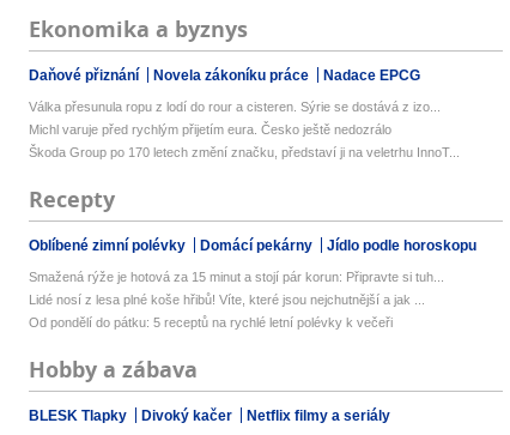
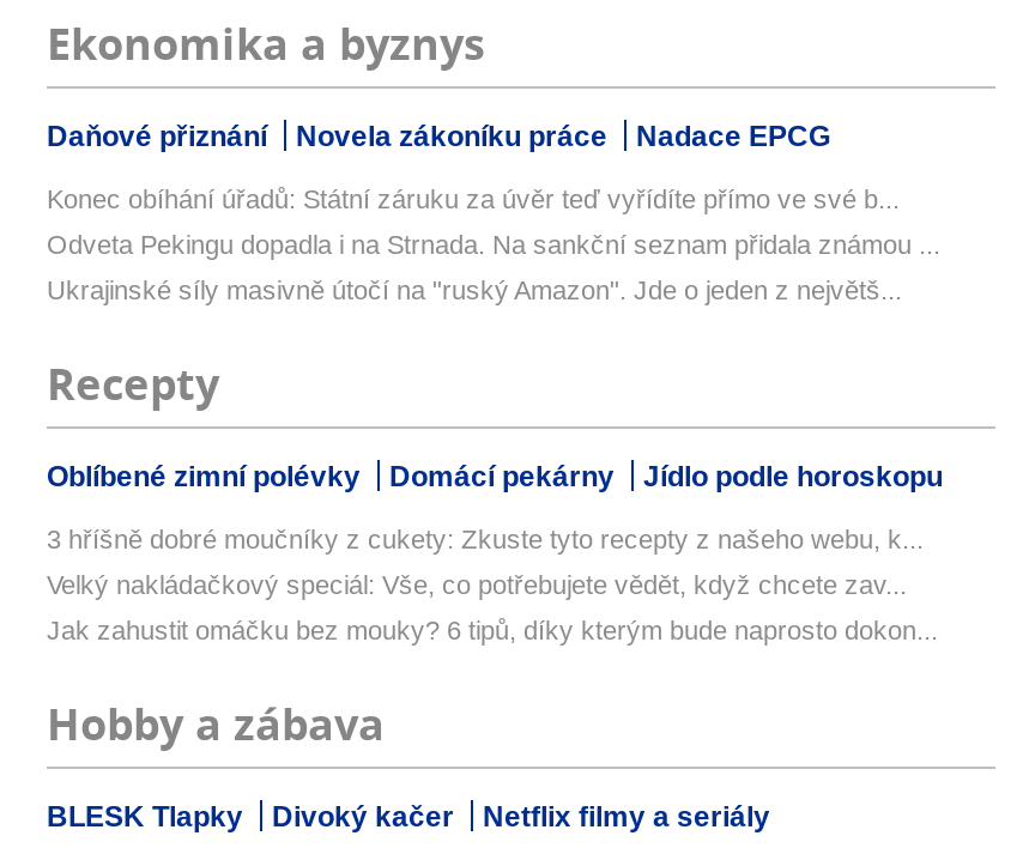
- Válka přesunula ropu z lodí do rour a cisteren. Sýrie se dostává z izo...
+ Konec obíhání úřadů: Státní záruku za úvěr teď vyřídíte přímo ve své b...

- Michl varuje před rychlým přijetím eura. Česko ještě nedozrálo
+ Odveta Pekingu dopadla i na Strnada. Na sankční seznam přidala známou ...

- Škoda Group po 170 letech změní značku, představí ji na veletrhu InnoT...
+ Ukrajinské síly masivně útočí na "ruský Amazon". Jde o jeden z největš...

- Smažená rýže je hotová za 15 minut a stojí pár korun: Připravte si tuh...
+ 3 hříšně dobré moučníky z cukety: Zkuste tyto recepty z našeho webu, k...

- Lidé nosí z lesa plné koše hřibů! Víte, které jsou nejchutnější a jak ...
+ Velký nakládačkový speciál: Vše, co potřebujete vědět, když chcete zav...

- Od pondělí do pátku: 5 receptů na rychlé letní polévky k večeři
+ Jak zahustit omáčku bez mouky? 6 tipů, díky kterým bude naprosto dokon...
